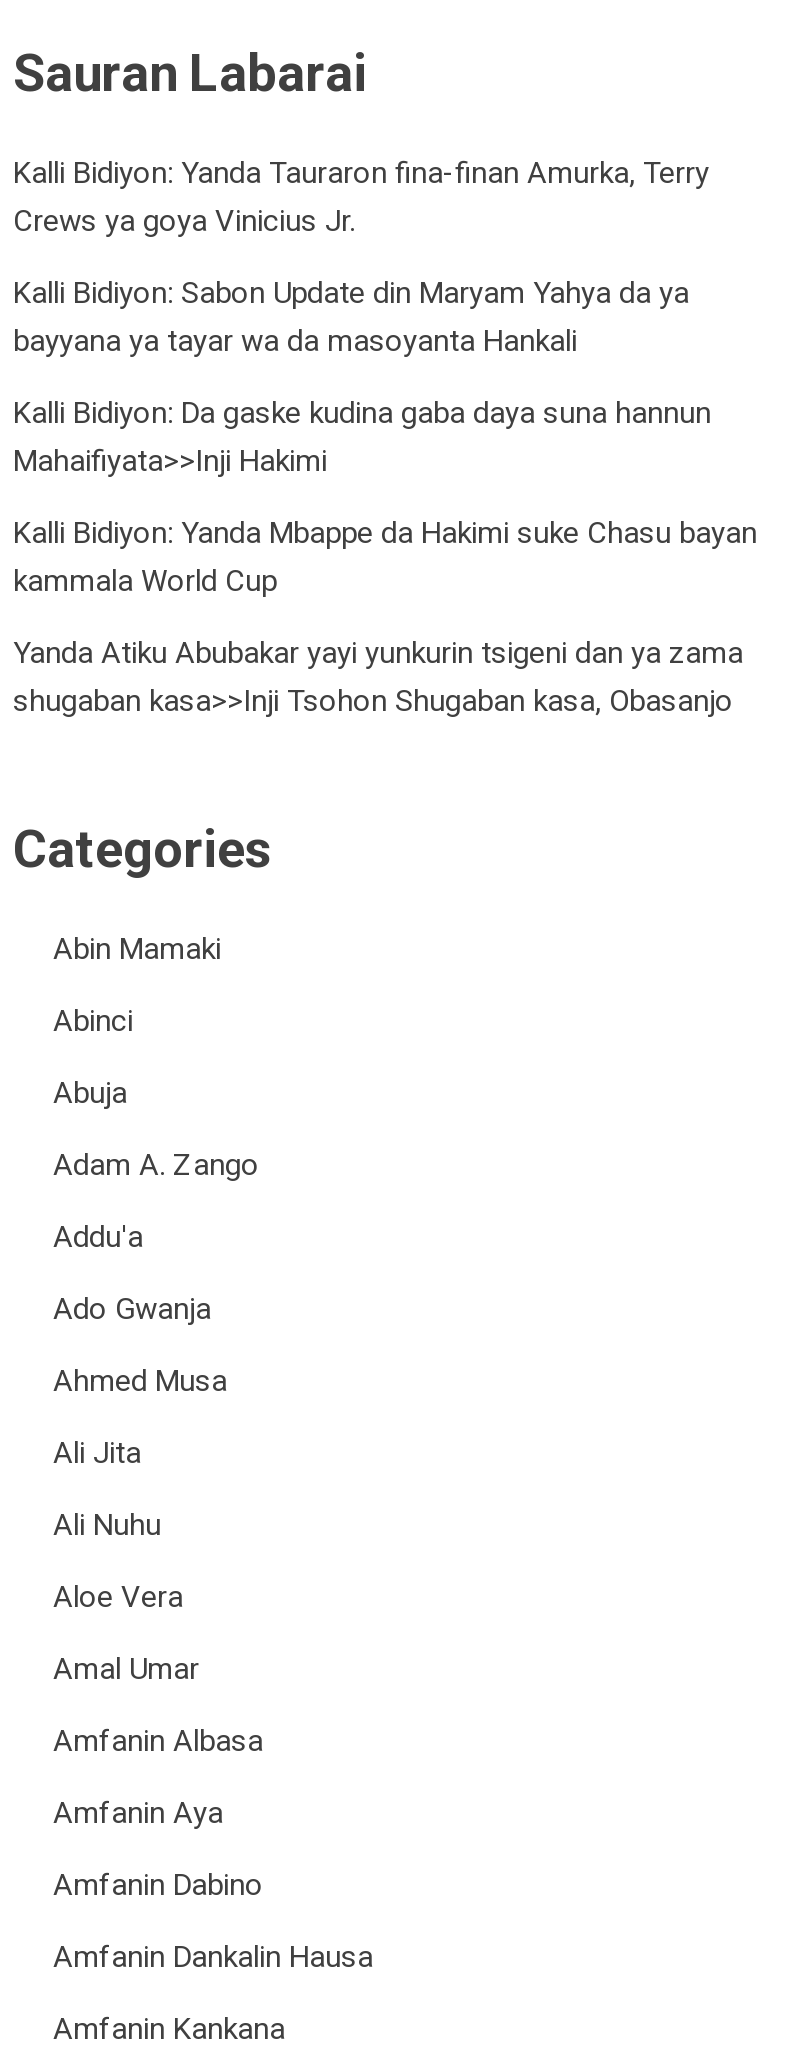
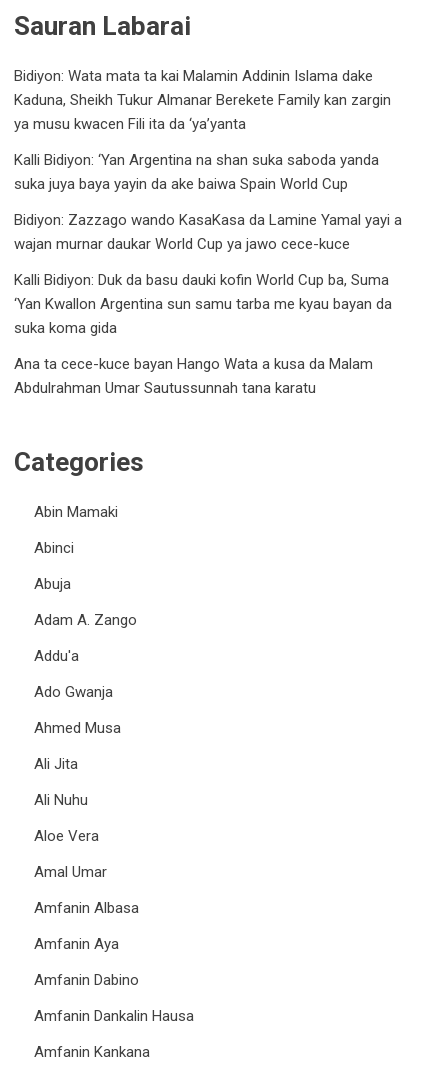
- Kalli Bidiyon: Yanda Tauraron fina-finan Amurka, Terry
- Crews ya goya Vinicius Jr.
+ Bidiyon: Wata mata ta kai Malamin Addinin Islama dake
+ Kaduna, Sheikh Tukur Almanar Berekete Family kan zargin
+ ya musu kwacen Fili ita da ‘ya’yanta

- Kalli Bidiyon: Sabon Update din Maryam Yahya da ya
- bayyana ya tayar wa da masoyanta Hankali
+ Kalli Bidiyon: ‘Yan Argentina na shan suka saboda yanda
+ suka juya baya yayin da ake baiwa Spain World Cup

- Kalli Bidiyon: Da gaske kudina gaba daya suna hannun
- Mahaifiyata>>Inji Hakimi
+ Bidiyon: Zazzago wando KasaKasa da Lamine Yamal yayi a
+ wajan murnar daukar World Cup ya jawo cece-kuce

- Kalli Bidiyon: Yanda Mbappe da Hakimi suke Chasu bayan
- kammala World Cup
+ Kalli Bidiyon: Duk da basu dauki kofin World Cup ba, Suma
+ ‘Yan Kwallon Argentina sun samu tarba me kyau bayan da
+ suka koma gida

- Yanda Atiku Abubakar yayi yunkurin tsigeni dan ya zama
- shugaban kasa>>Inji Tsohon Shugaban kasa, Obasanjo
+ Ana ta cece-kuce bayan Hango Wata a kusa da Malam
+ Abdulrahman Umar Sautussunnah tana karatu
